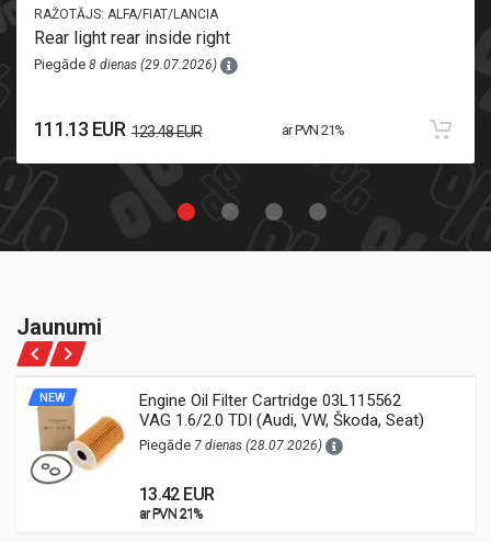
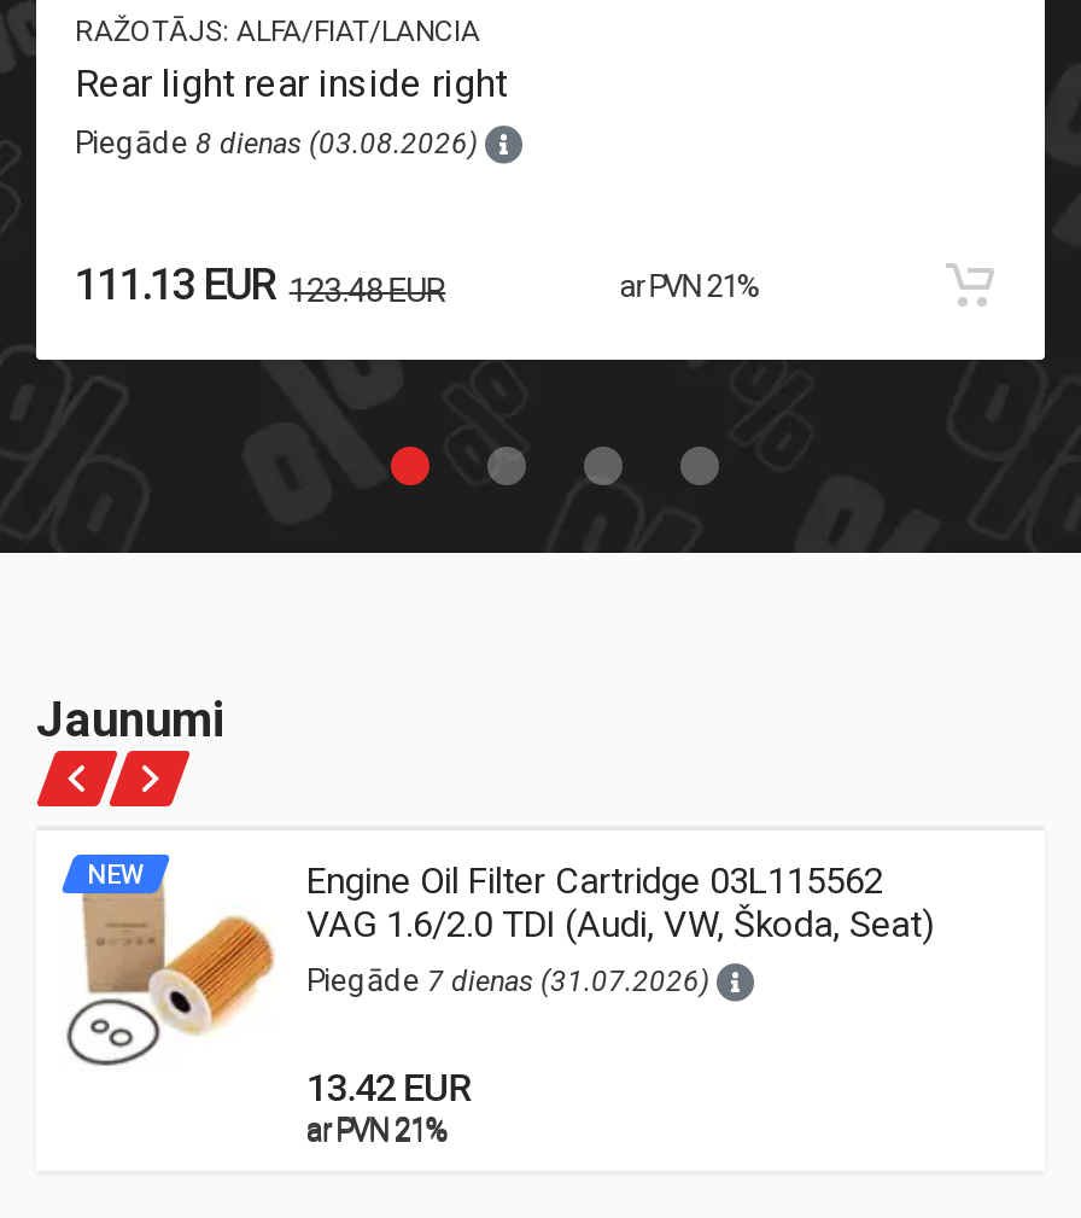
- Piegāde 8 dienas (29.07.2026)
+ Piegāde 8 dienas (03.08.2026)

- Piegāde 7 dienas (28.07.2026)
+ Piegāde 7 dienas (31.07.2026)
